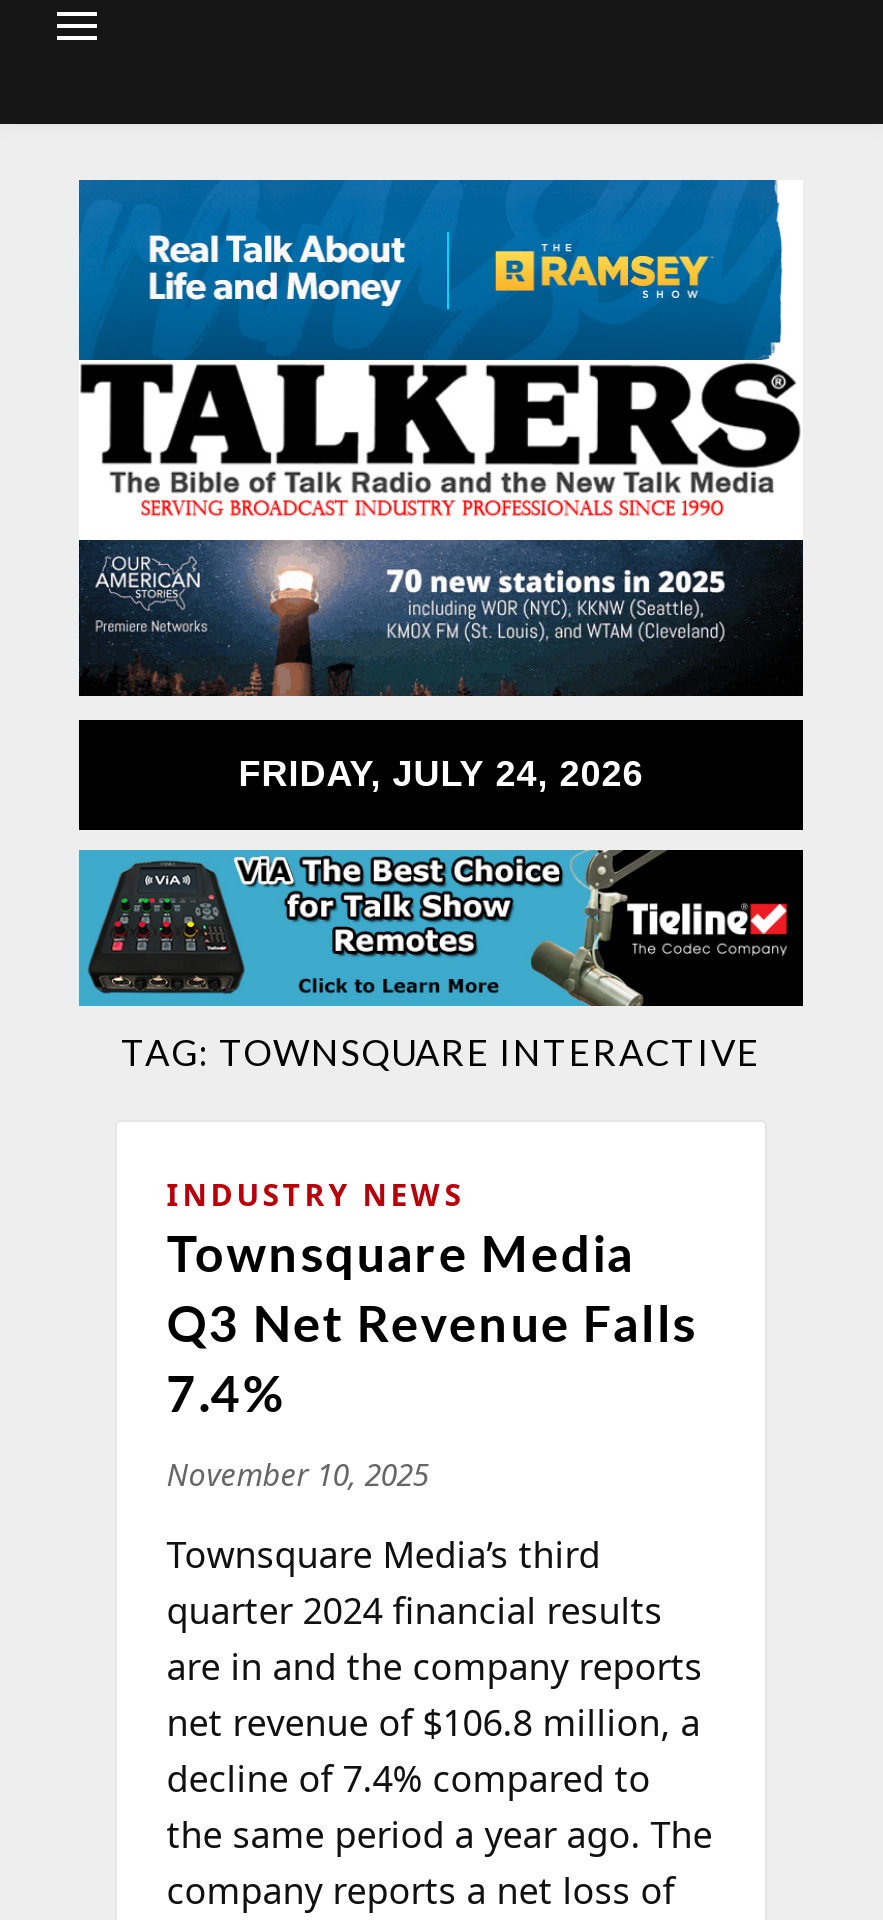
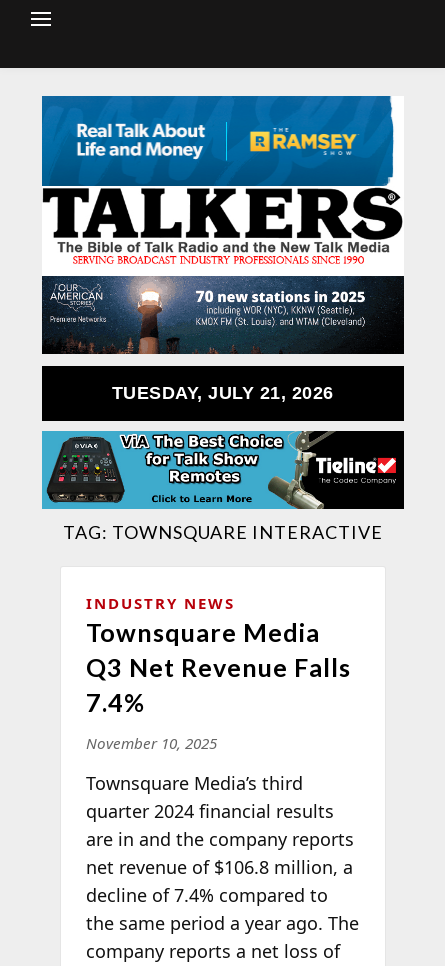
- FRIDAY, JULY 24, 2026
+ TUESDAY, JULY 21, 2026
